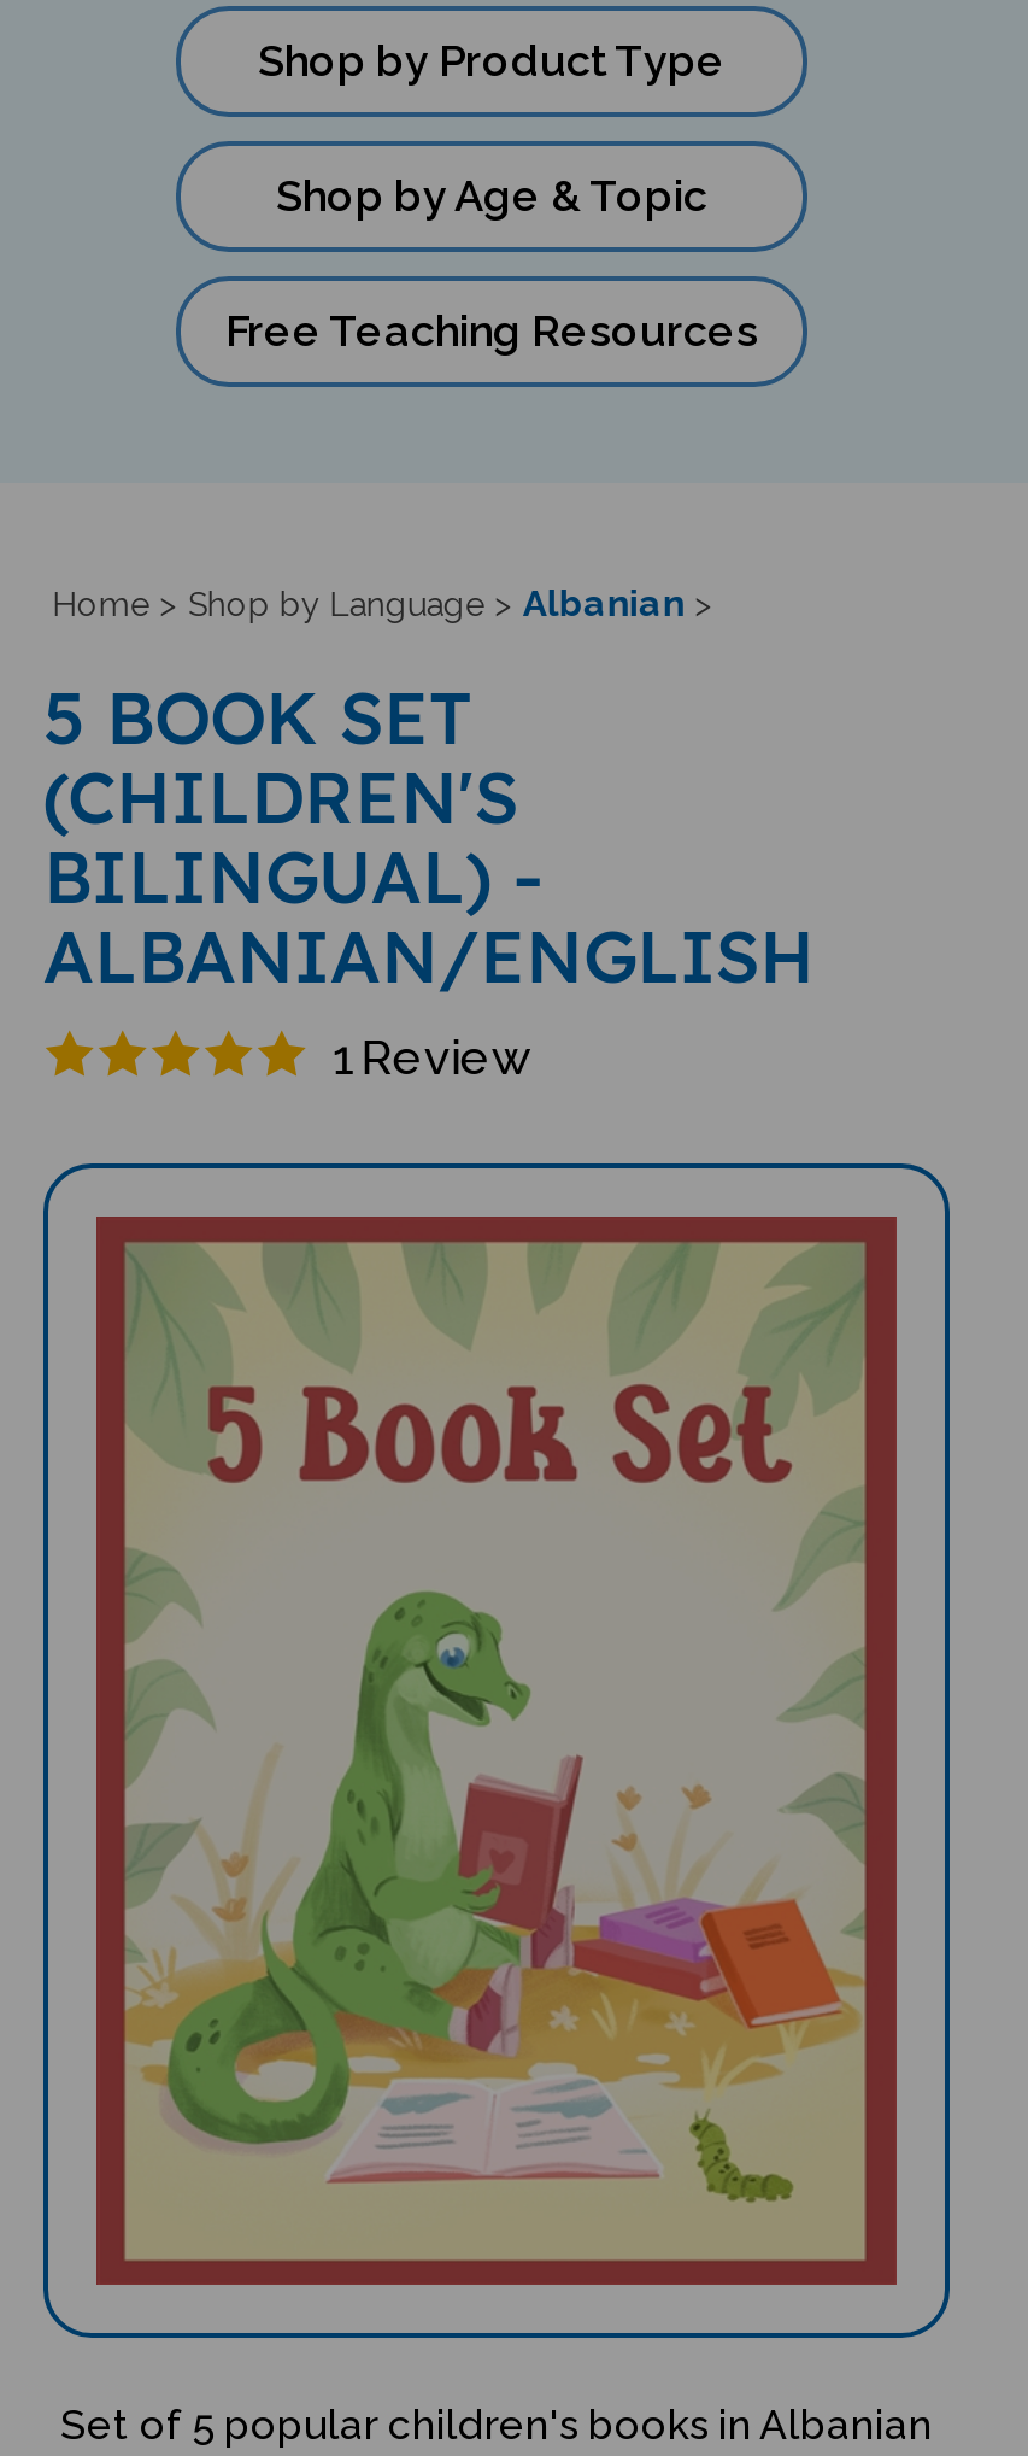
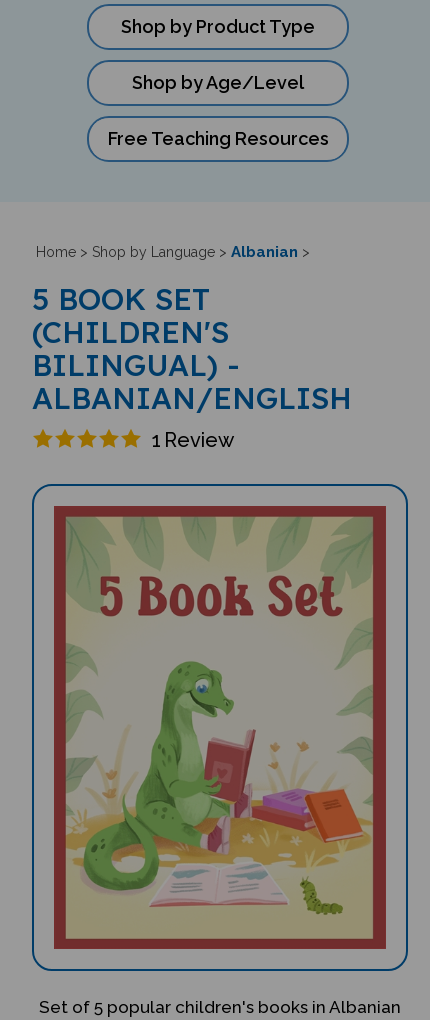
- Shop by Age & Topic
+ Shop by Age/Level
